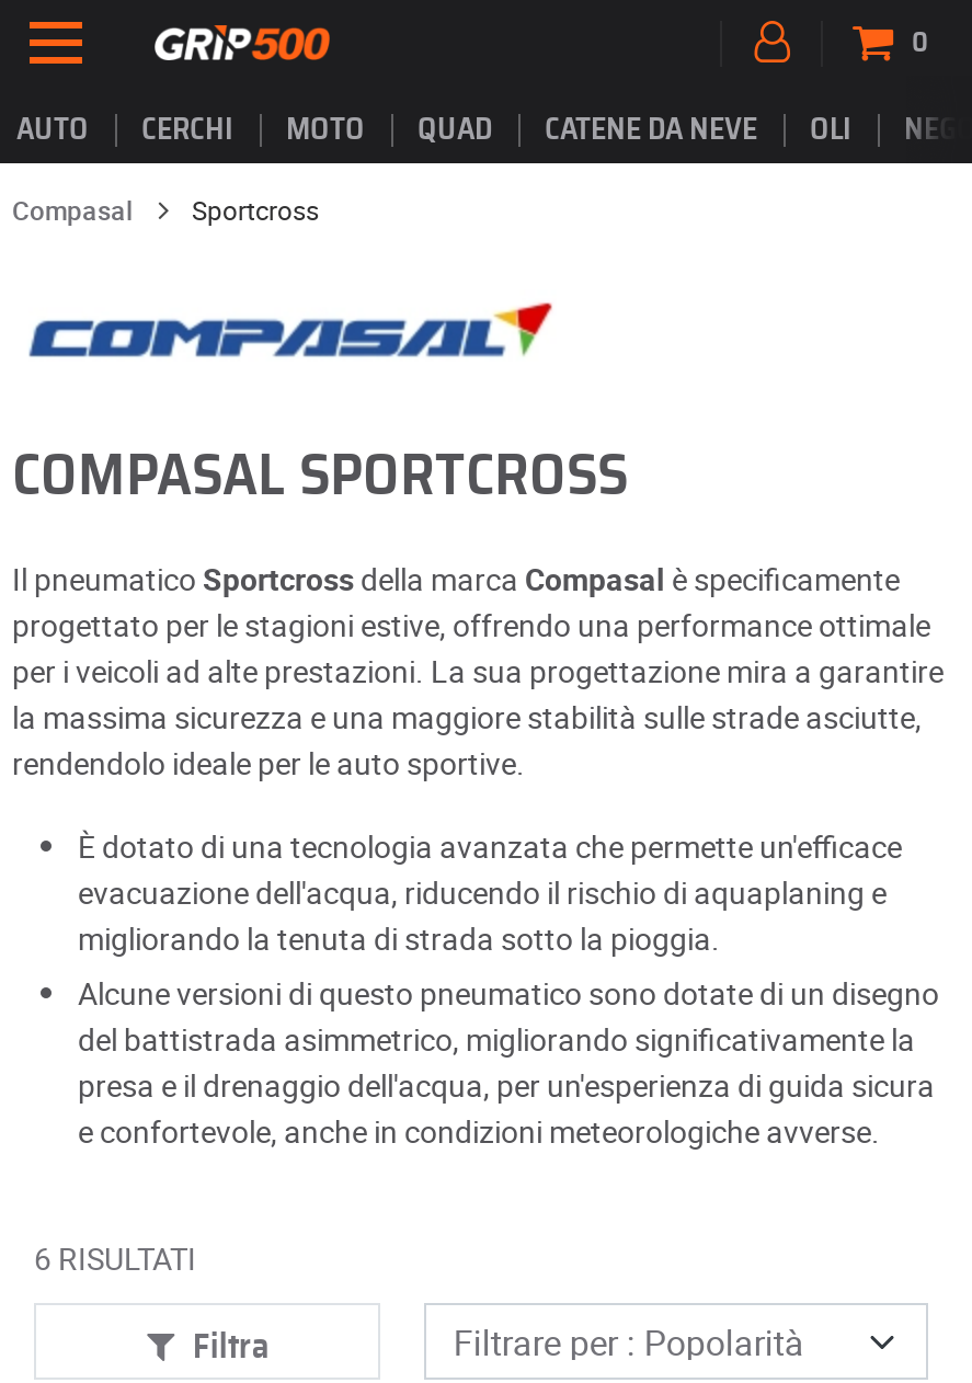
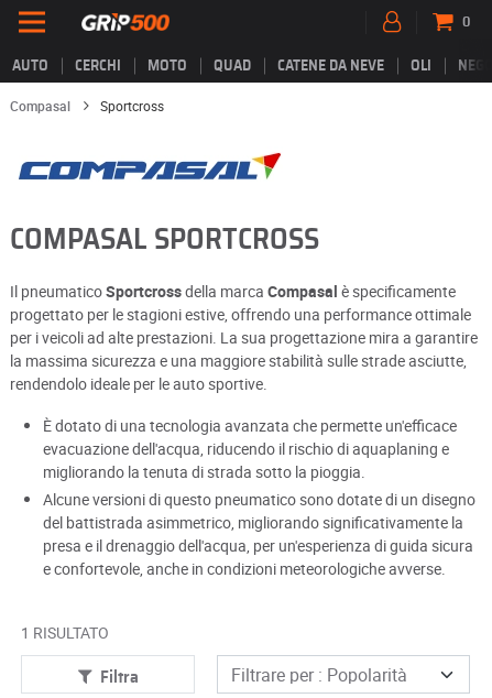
- 6 RISULTATI
+ 1 RISULTATO
